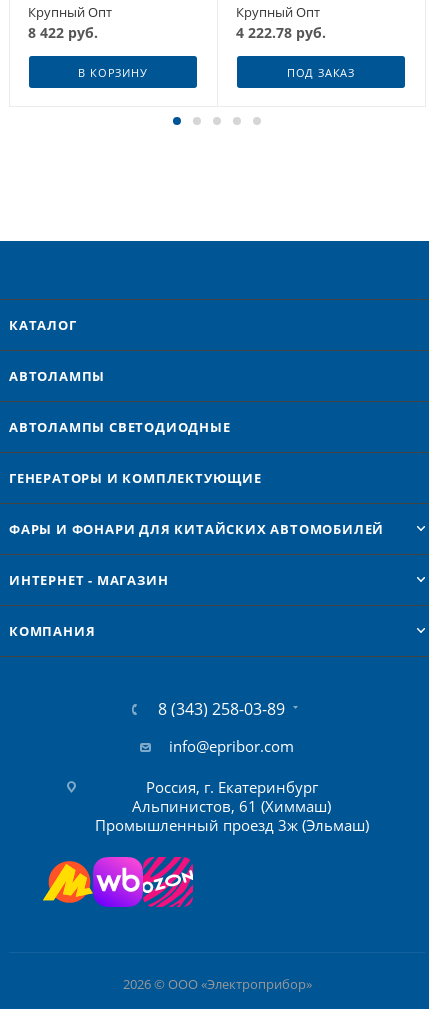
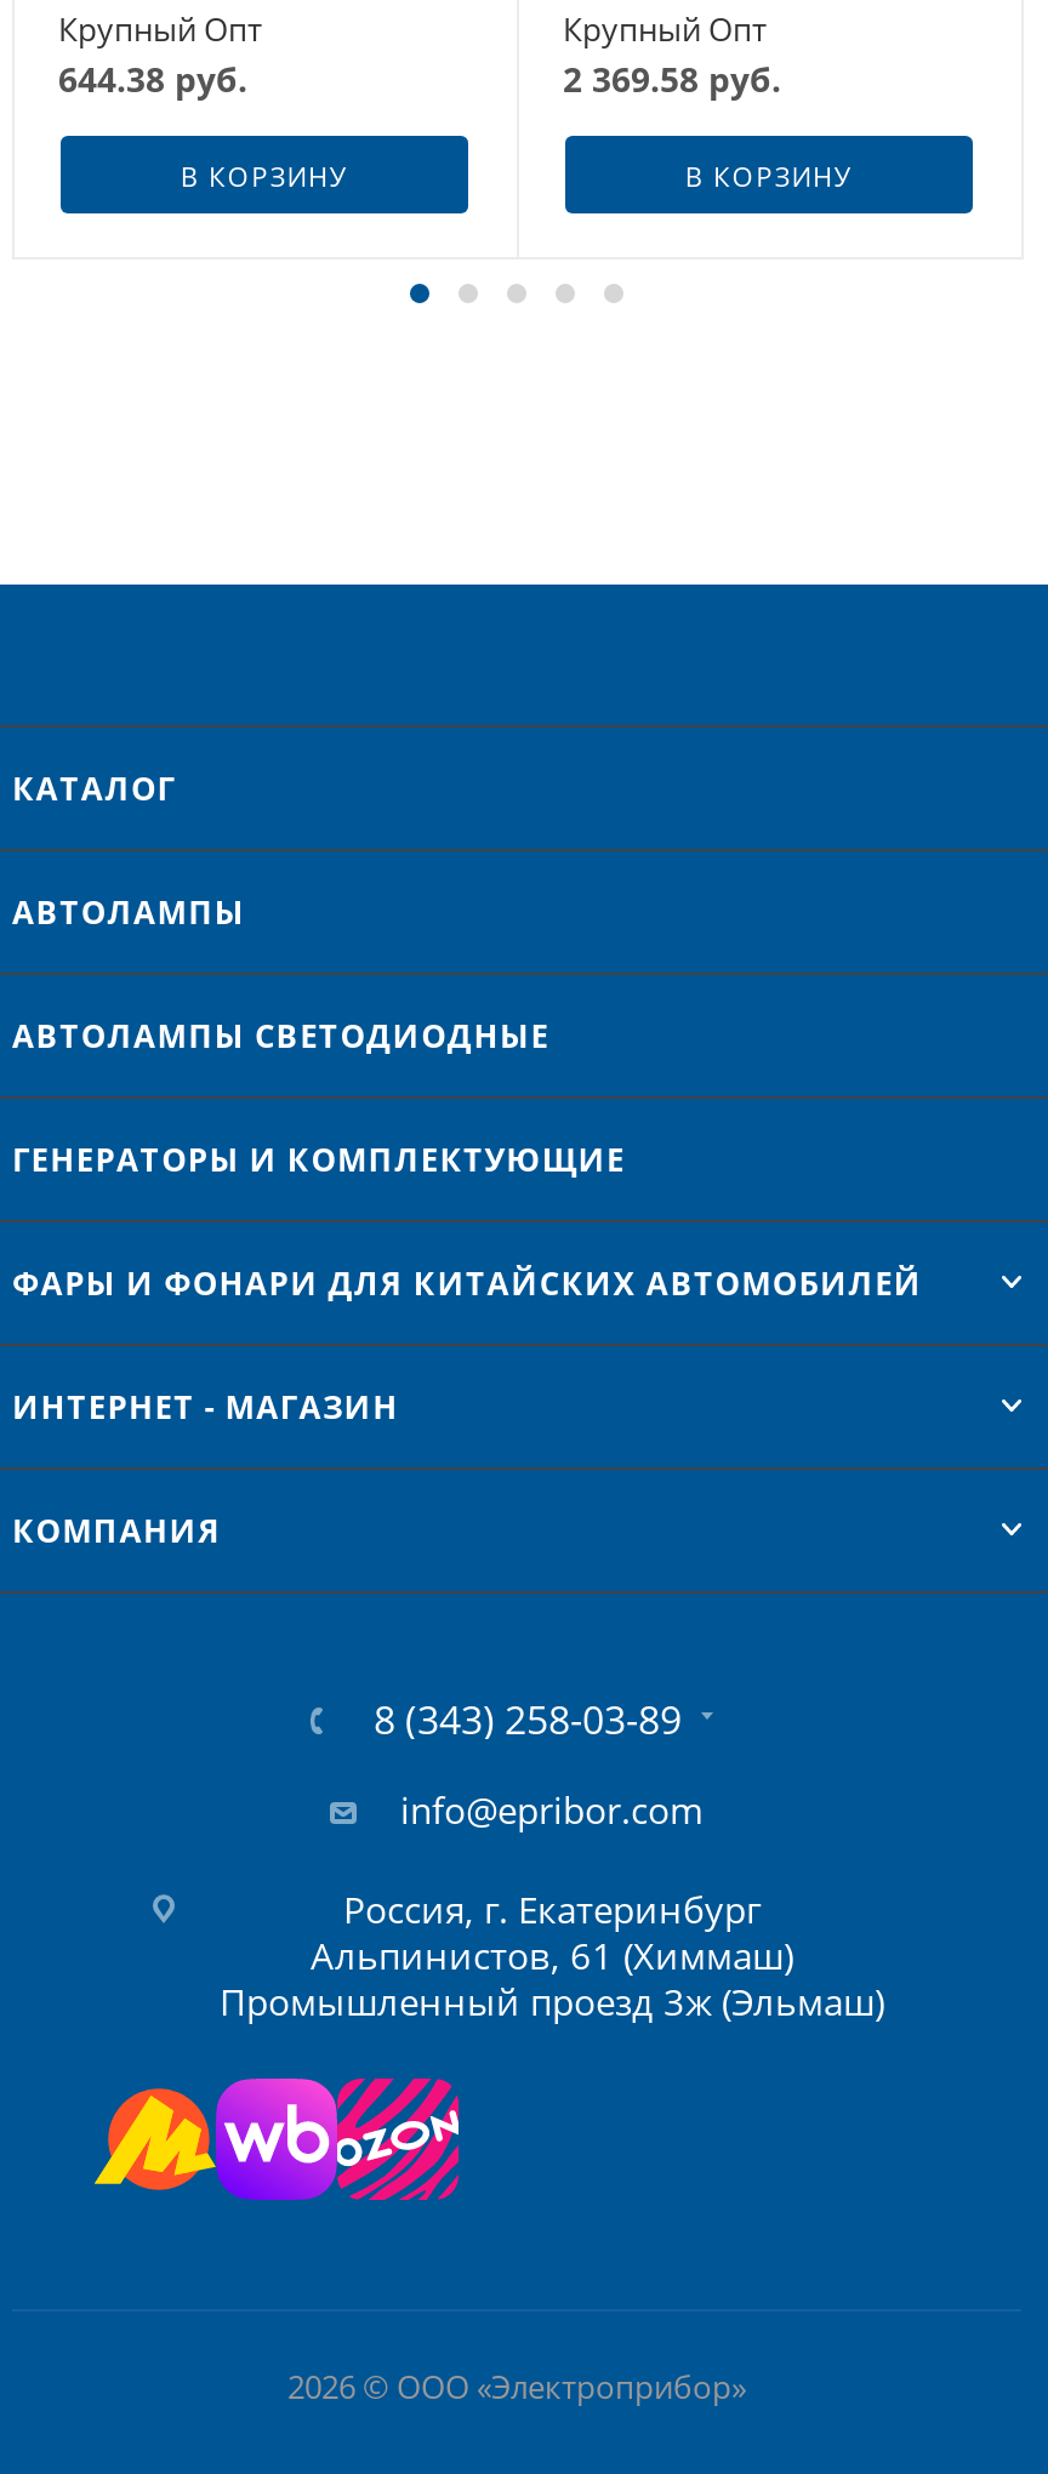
- 8 422 руб.
+ 644.38 руб.

- 4 222.78 руб.
+ 2 369.58 руб.

- ПОД ЗАКАЗ
+ В КОРЗИНУ
